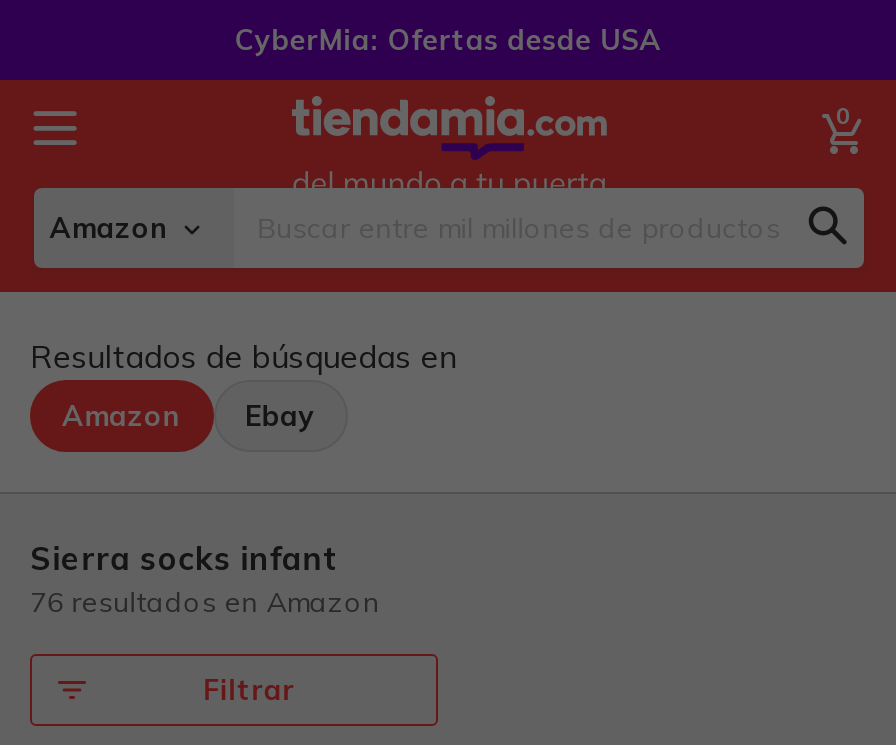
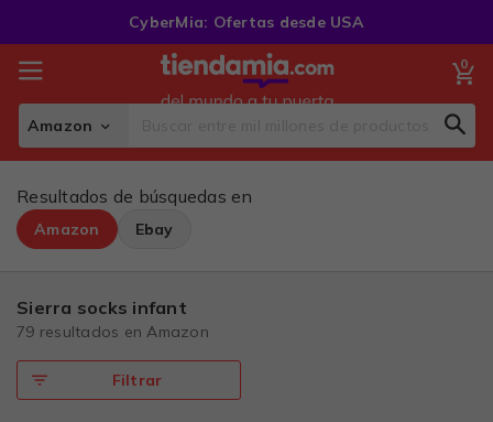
- 76 resultados en Amazon
+ 79 resultados en Amazon
